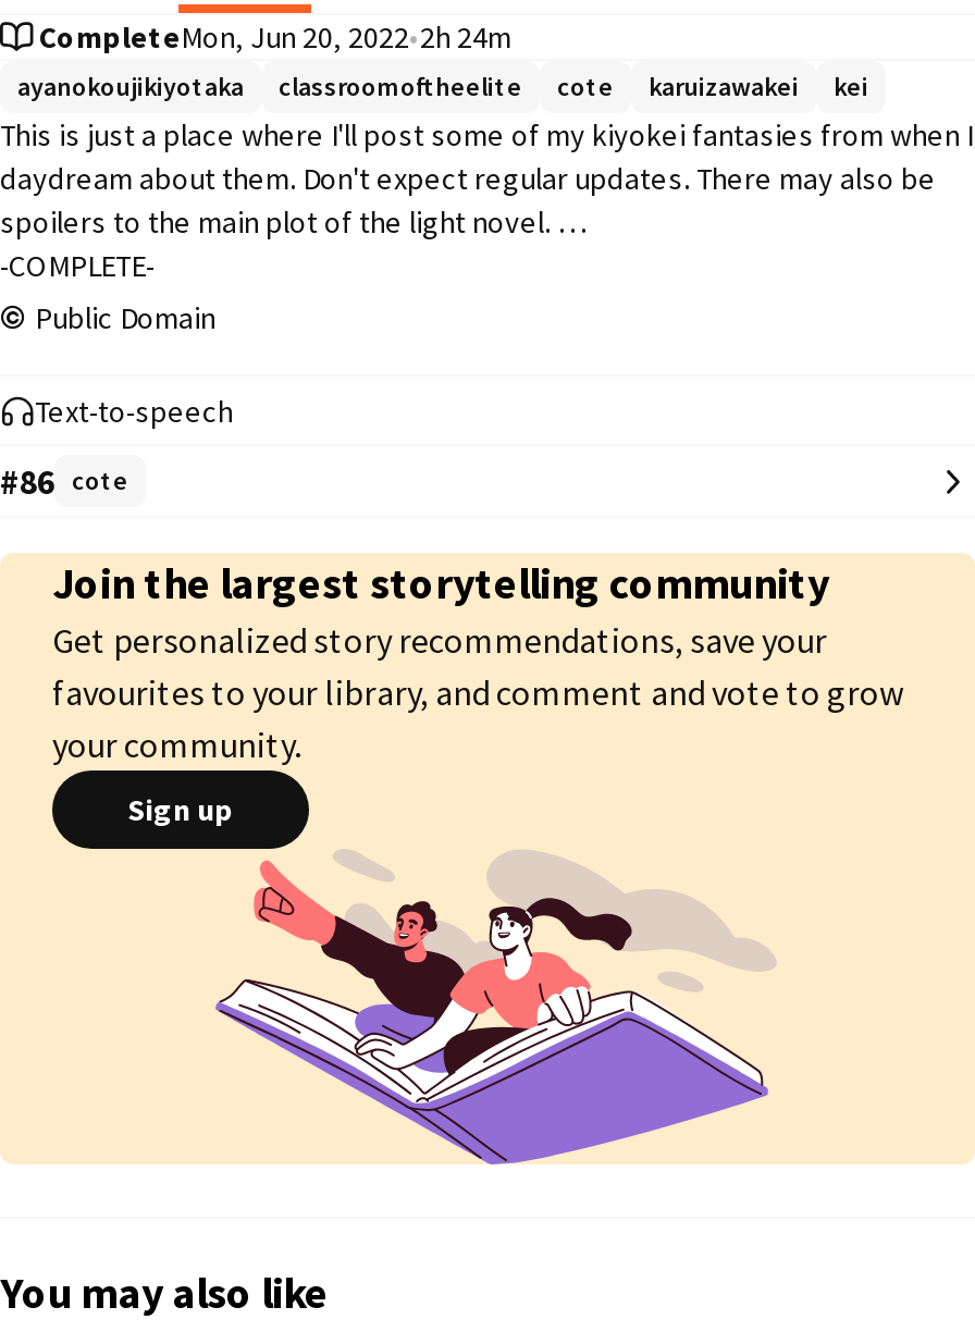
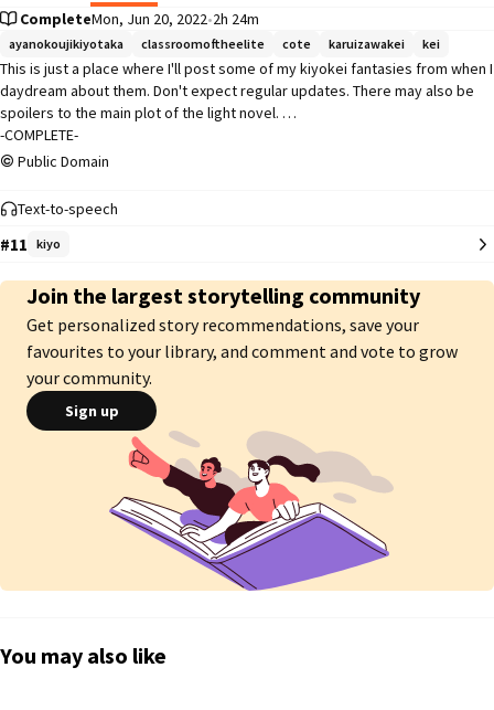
- #86 cote
+ #11 kiyo
